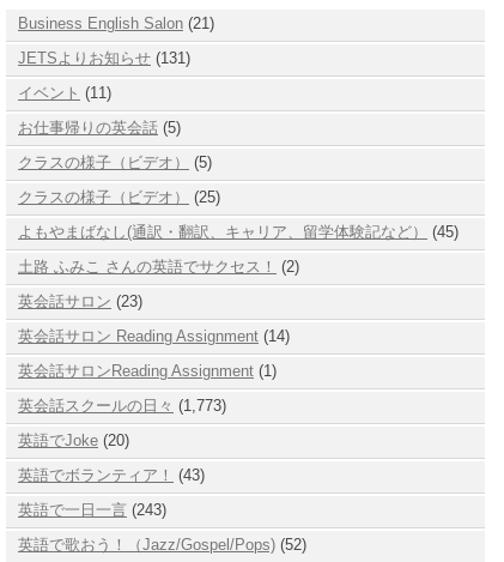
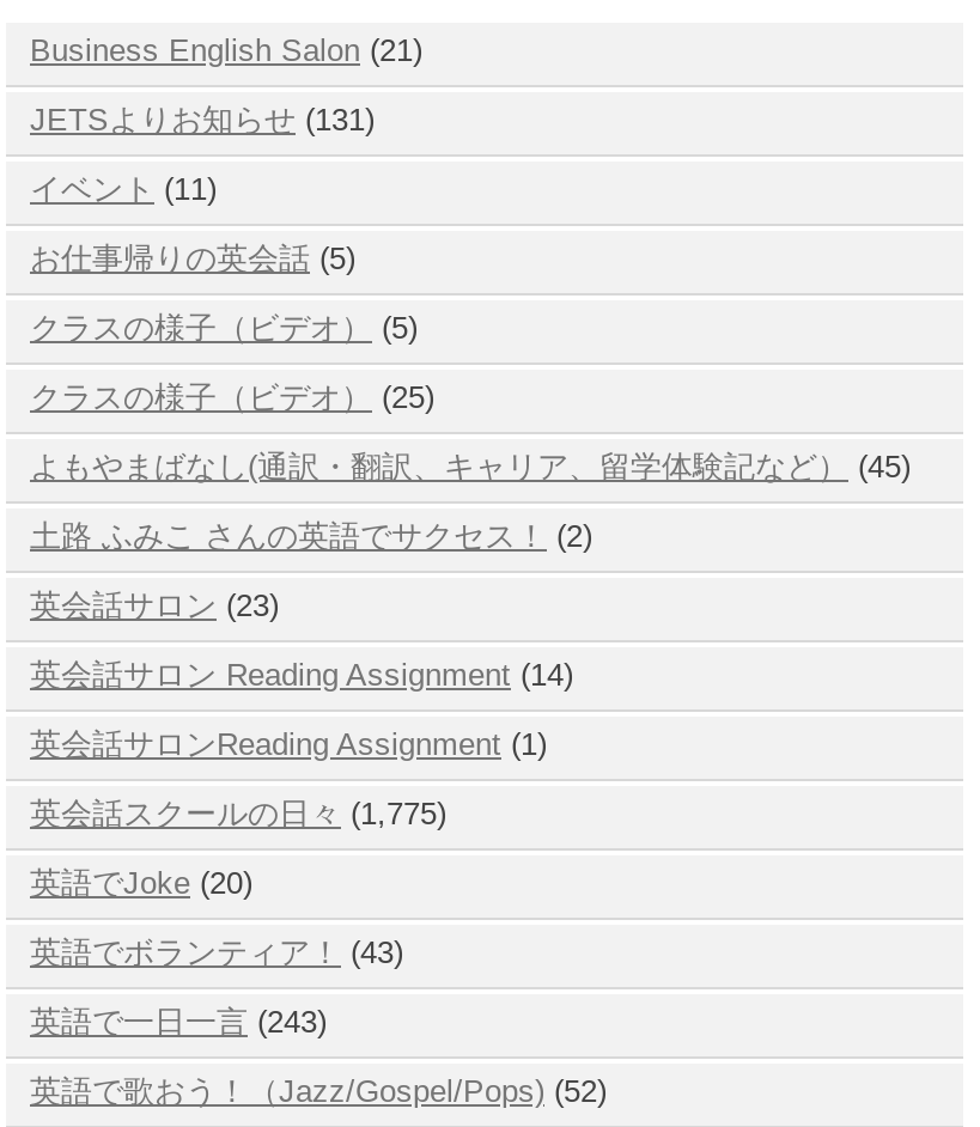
- 英会話スクールの日々(1,773)
+ 英会話スクールの日々(1,775)
